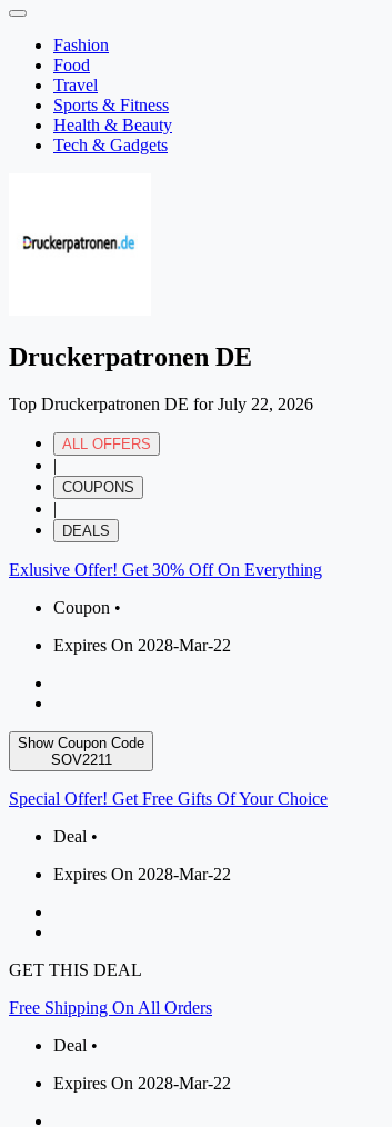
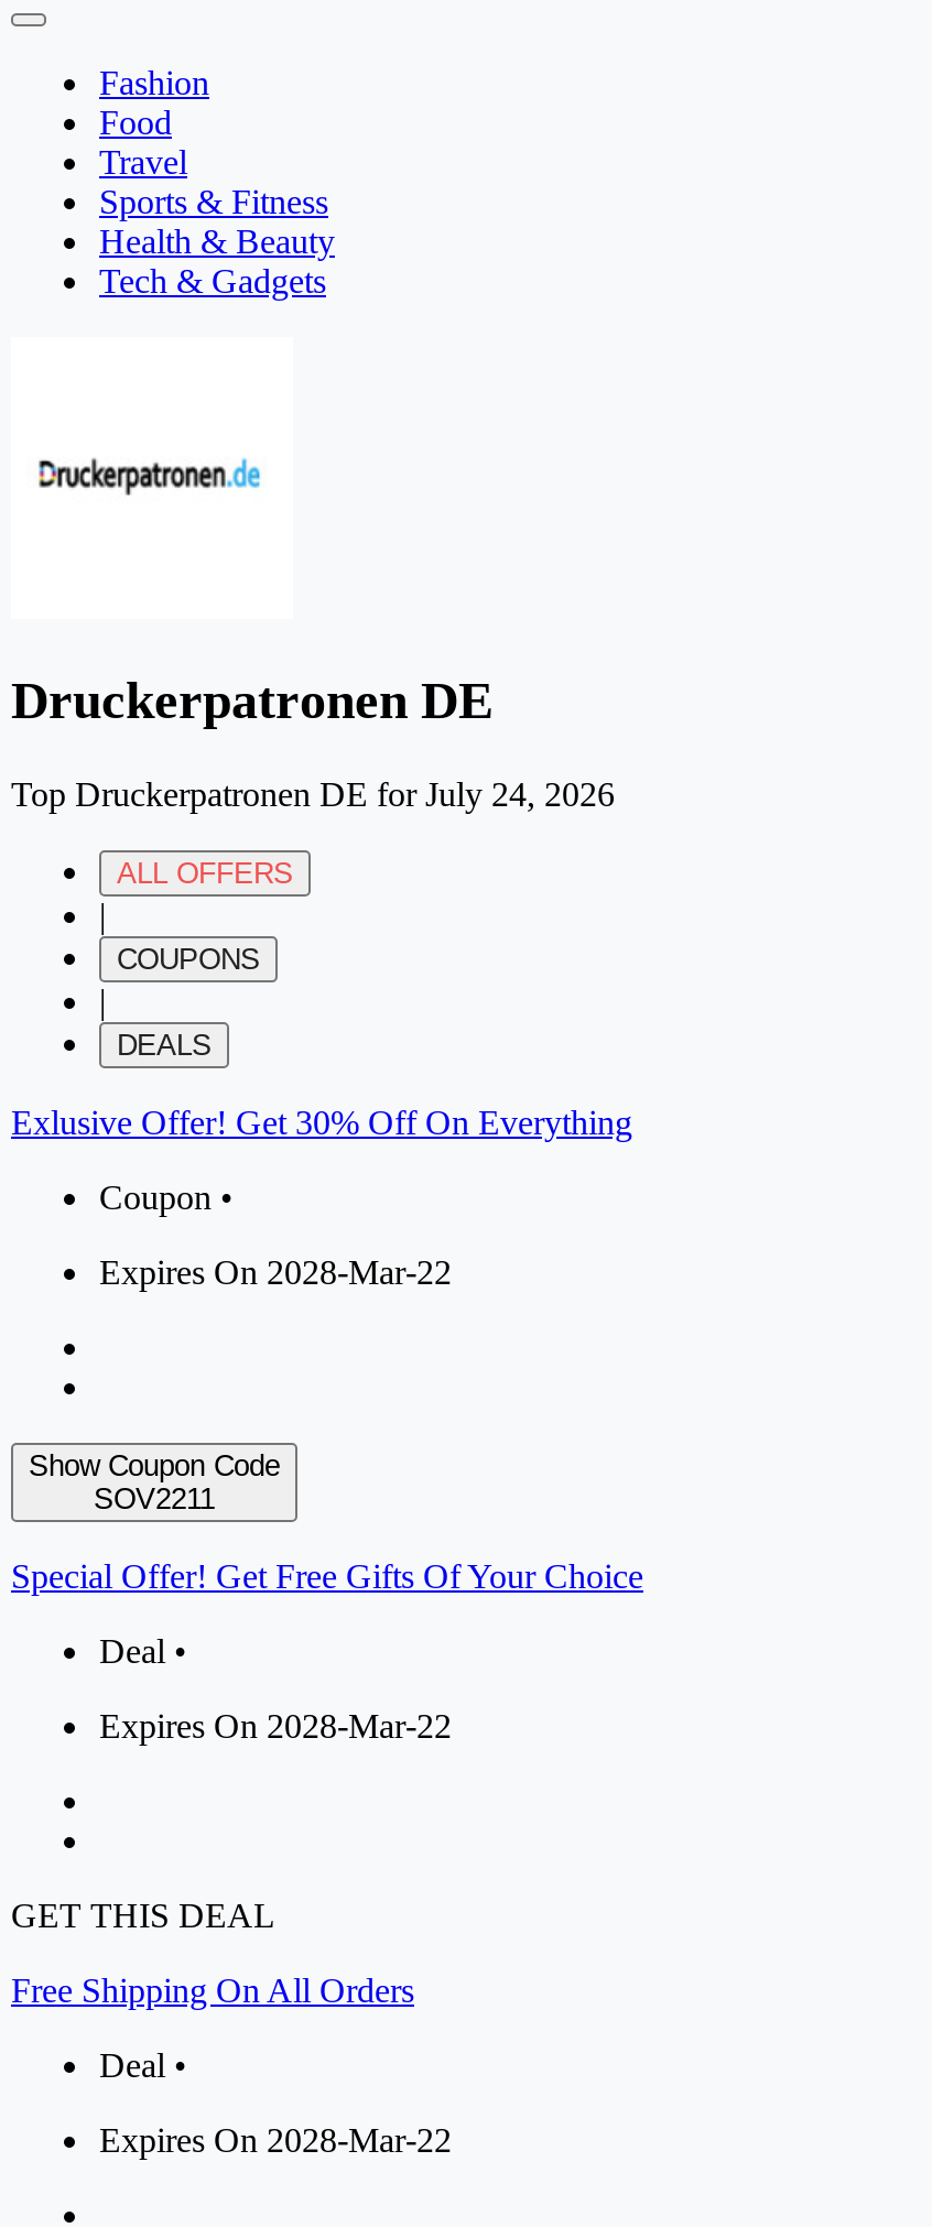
- Top Druckerpatronen DE for July 22, 2026
+ Top Druckerpatronen DE for July 24, 2026
